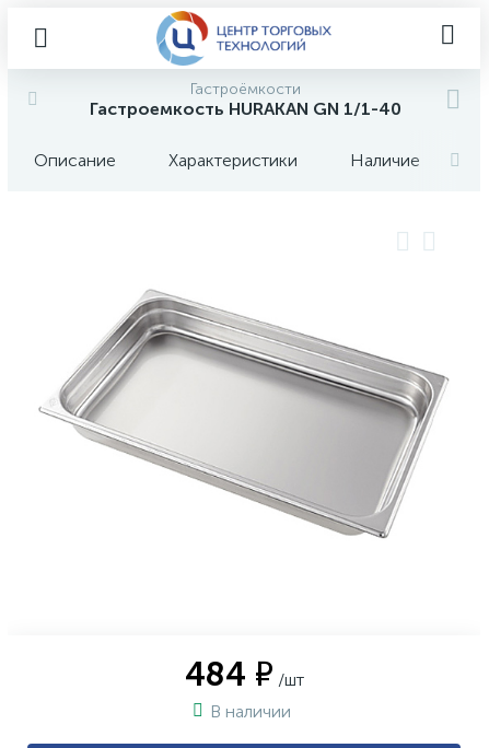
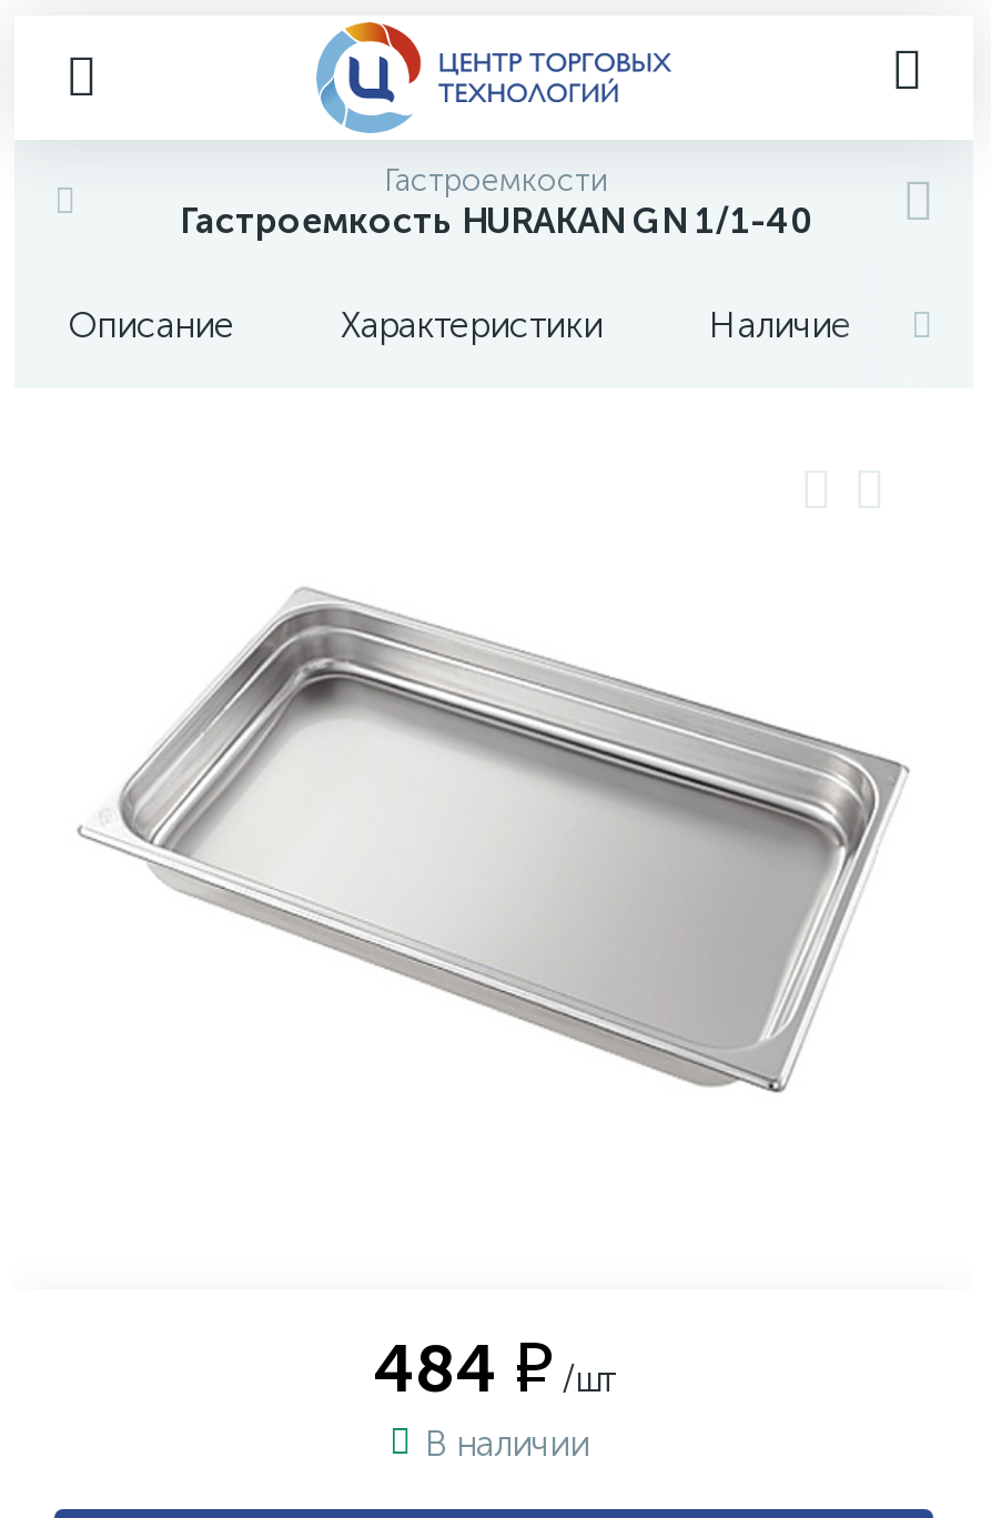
- Гастроёмкости
+ Гастроемкости
